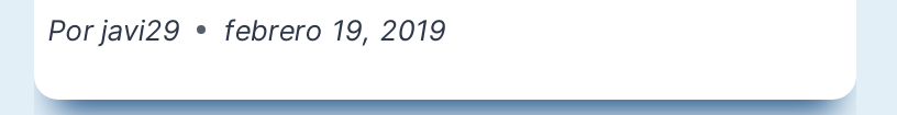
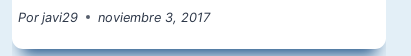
- Por javi29 febrero 19, 2019
+ Por javi29 noviembre 3, 2017
